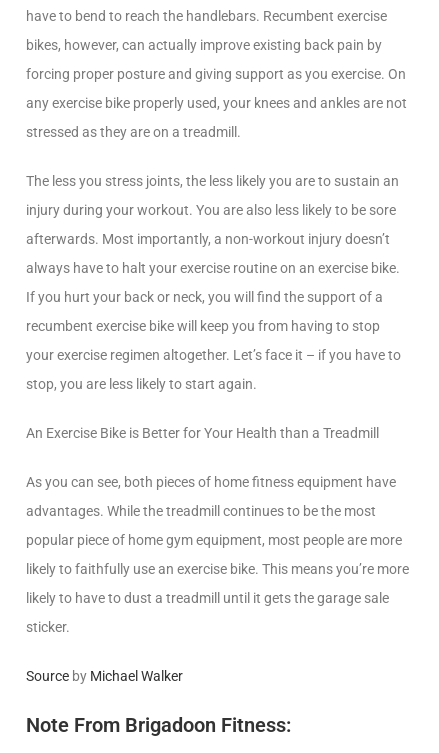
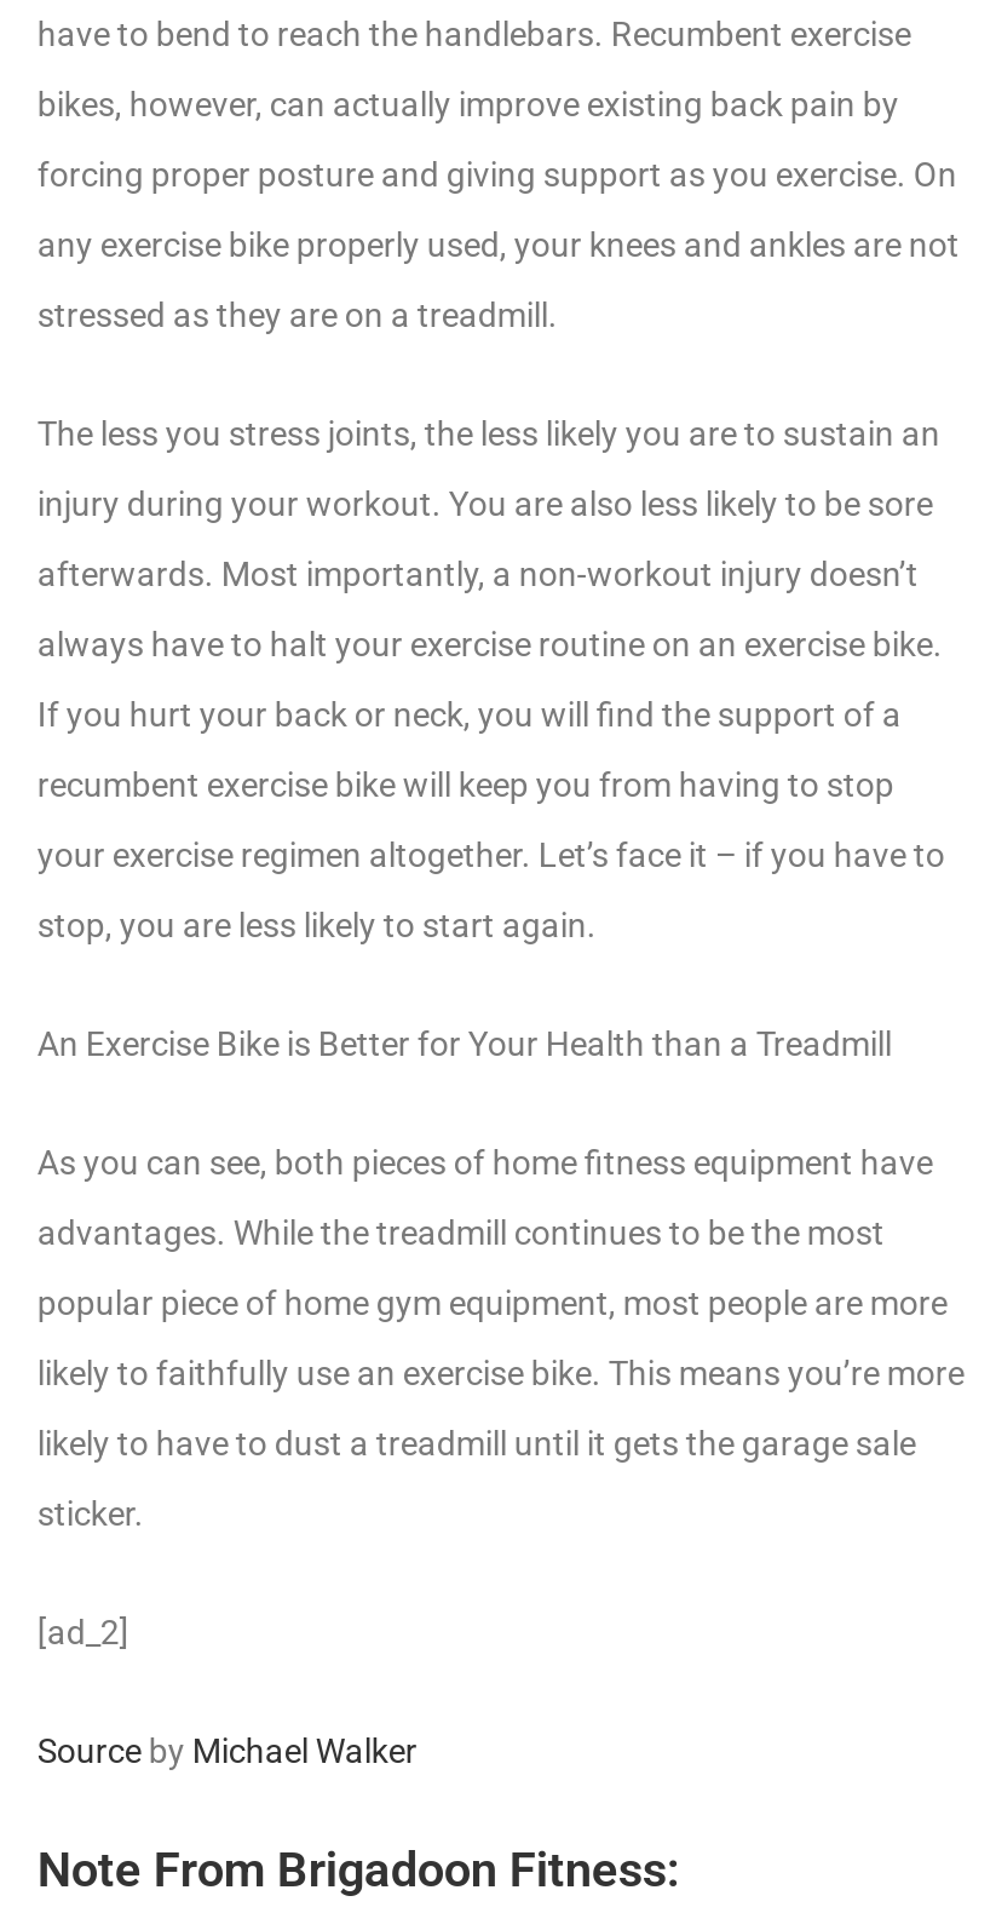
+ [ad_2]
